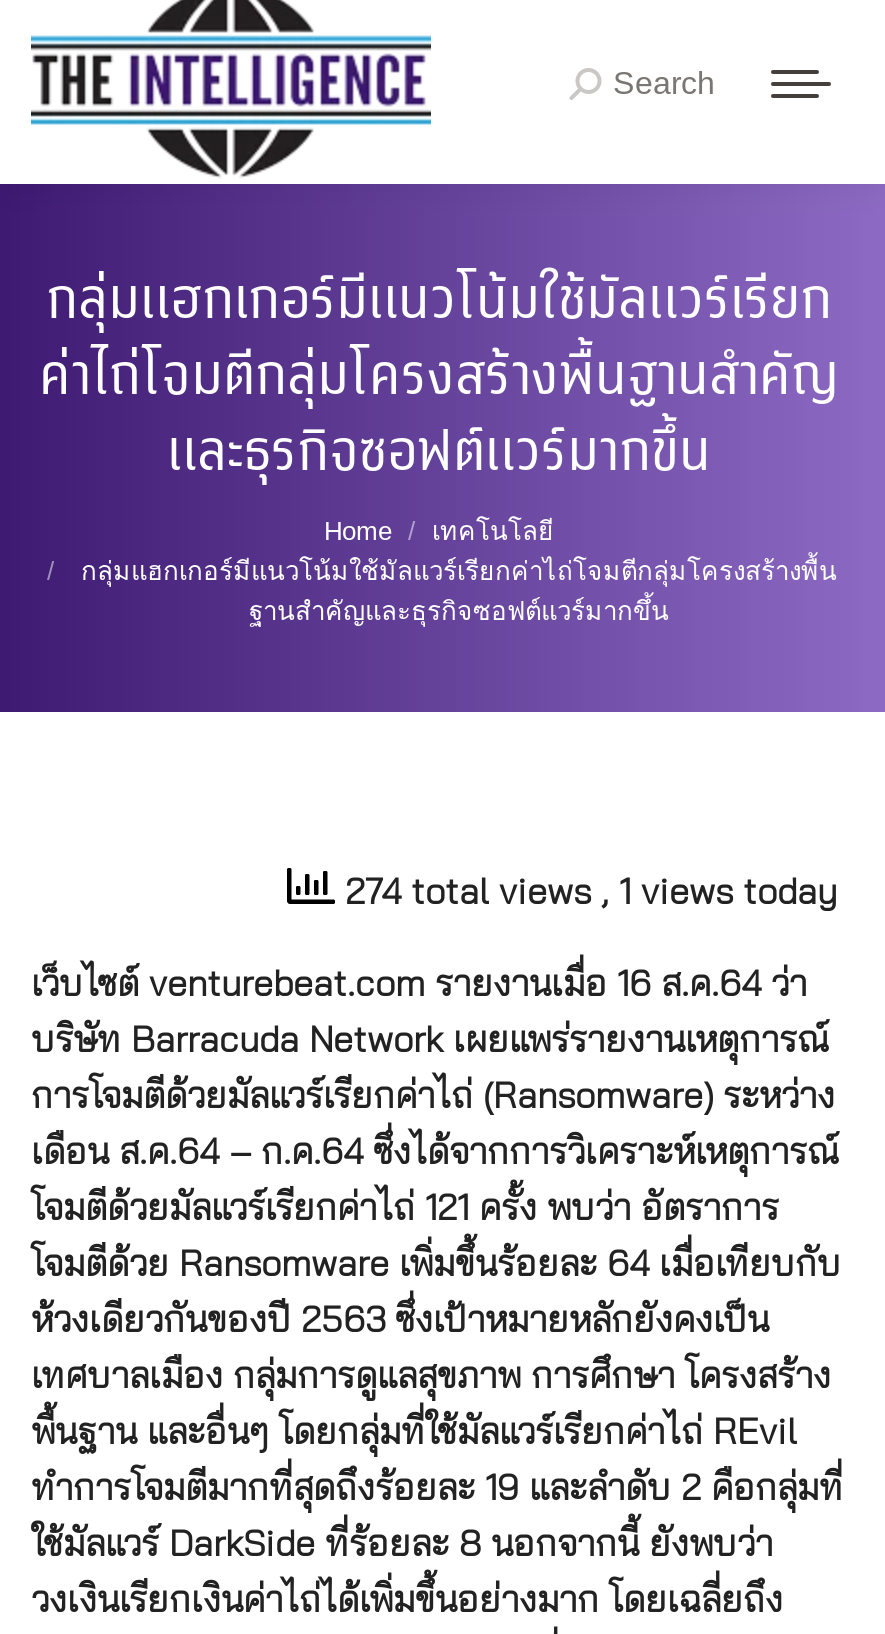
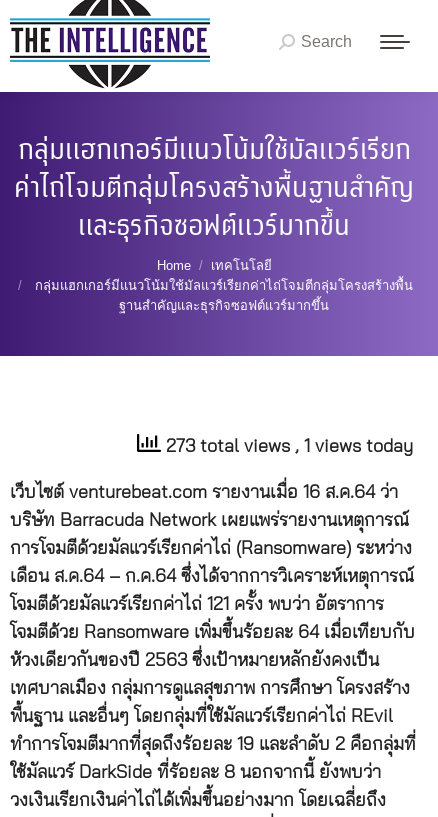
- 274 total views, 1 views today
+ 273 total views, 1 views today
